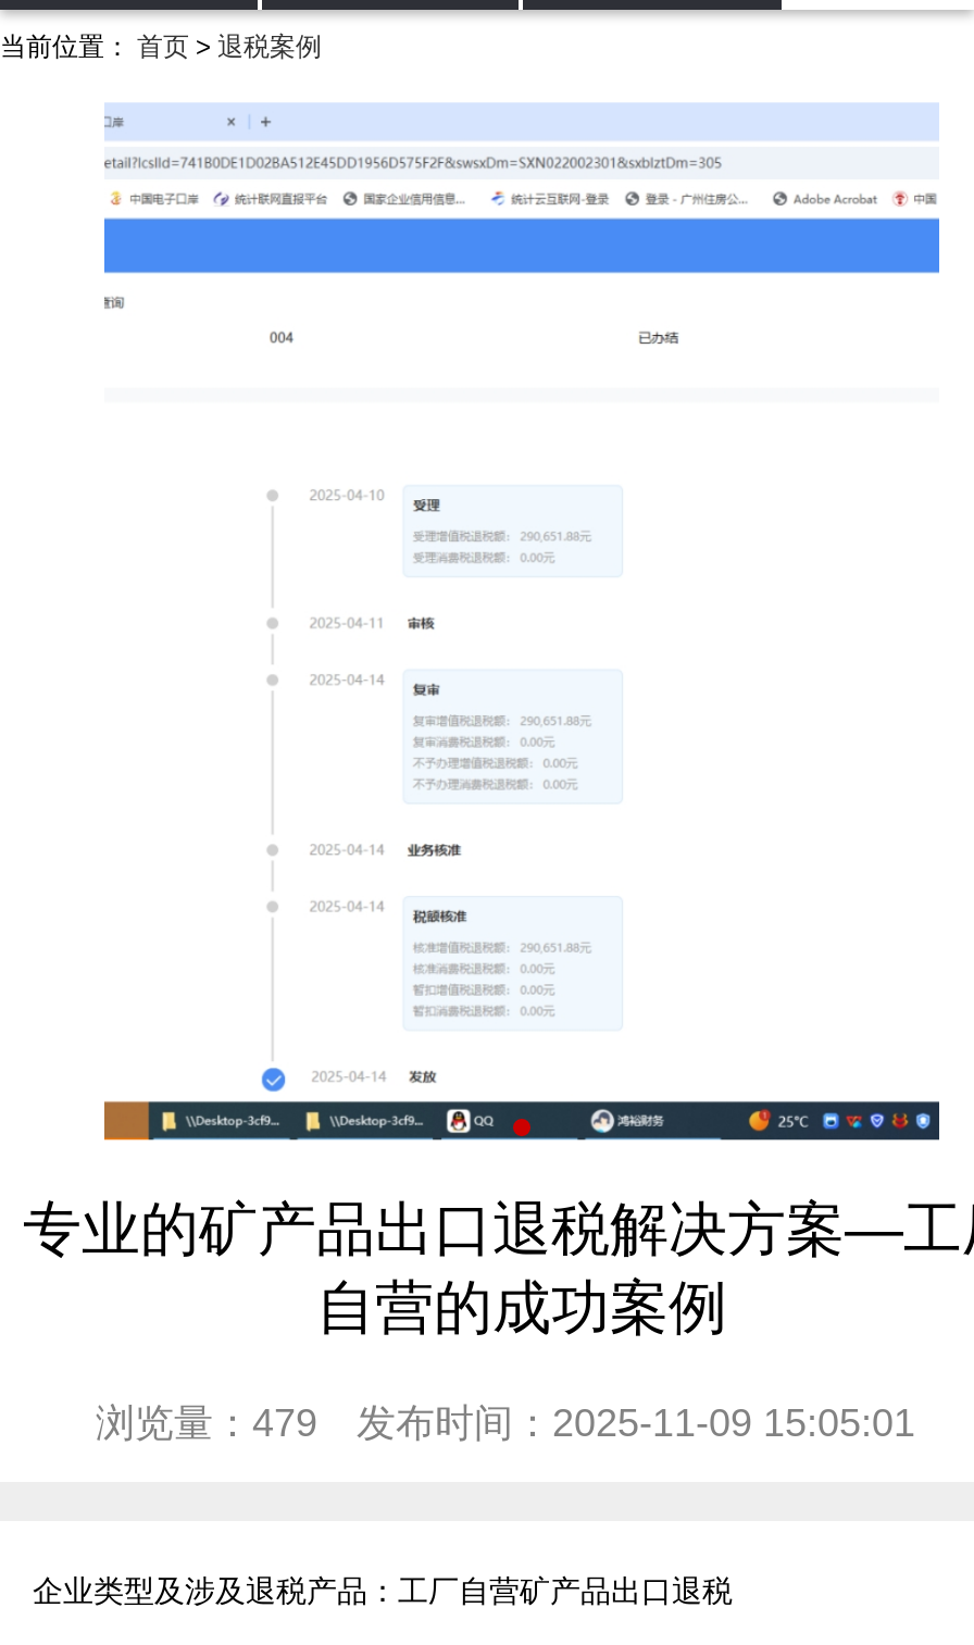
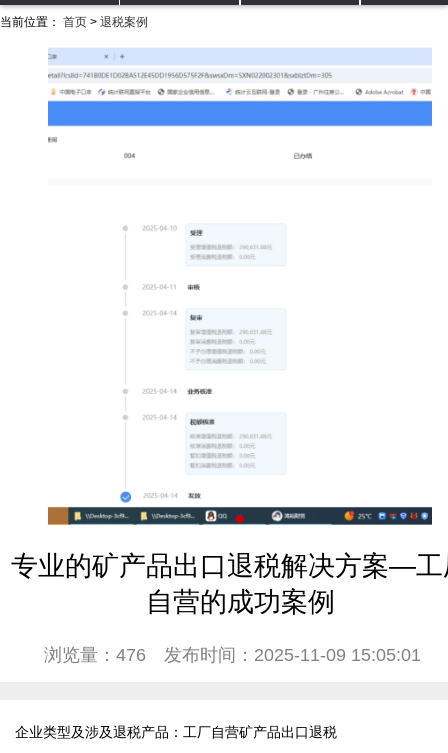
- 浏览量：479 发布时间：2025-11-09 15:05:01
+ 浏览量：476 发布时间：2025-11-09 15:05:01
